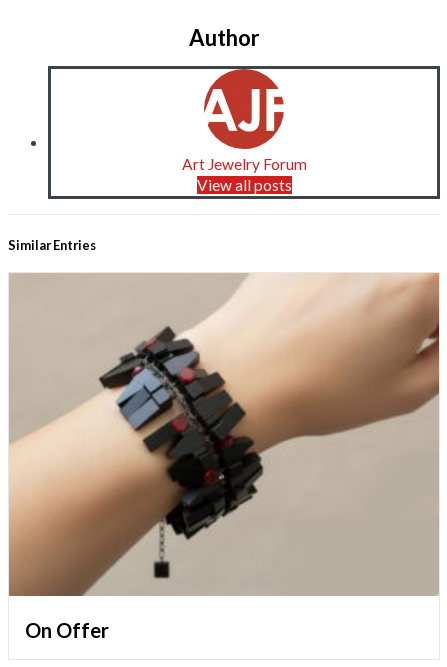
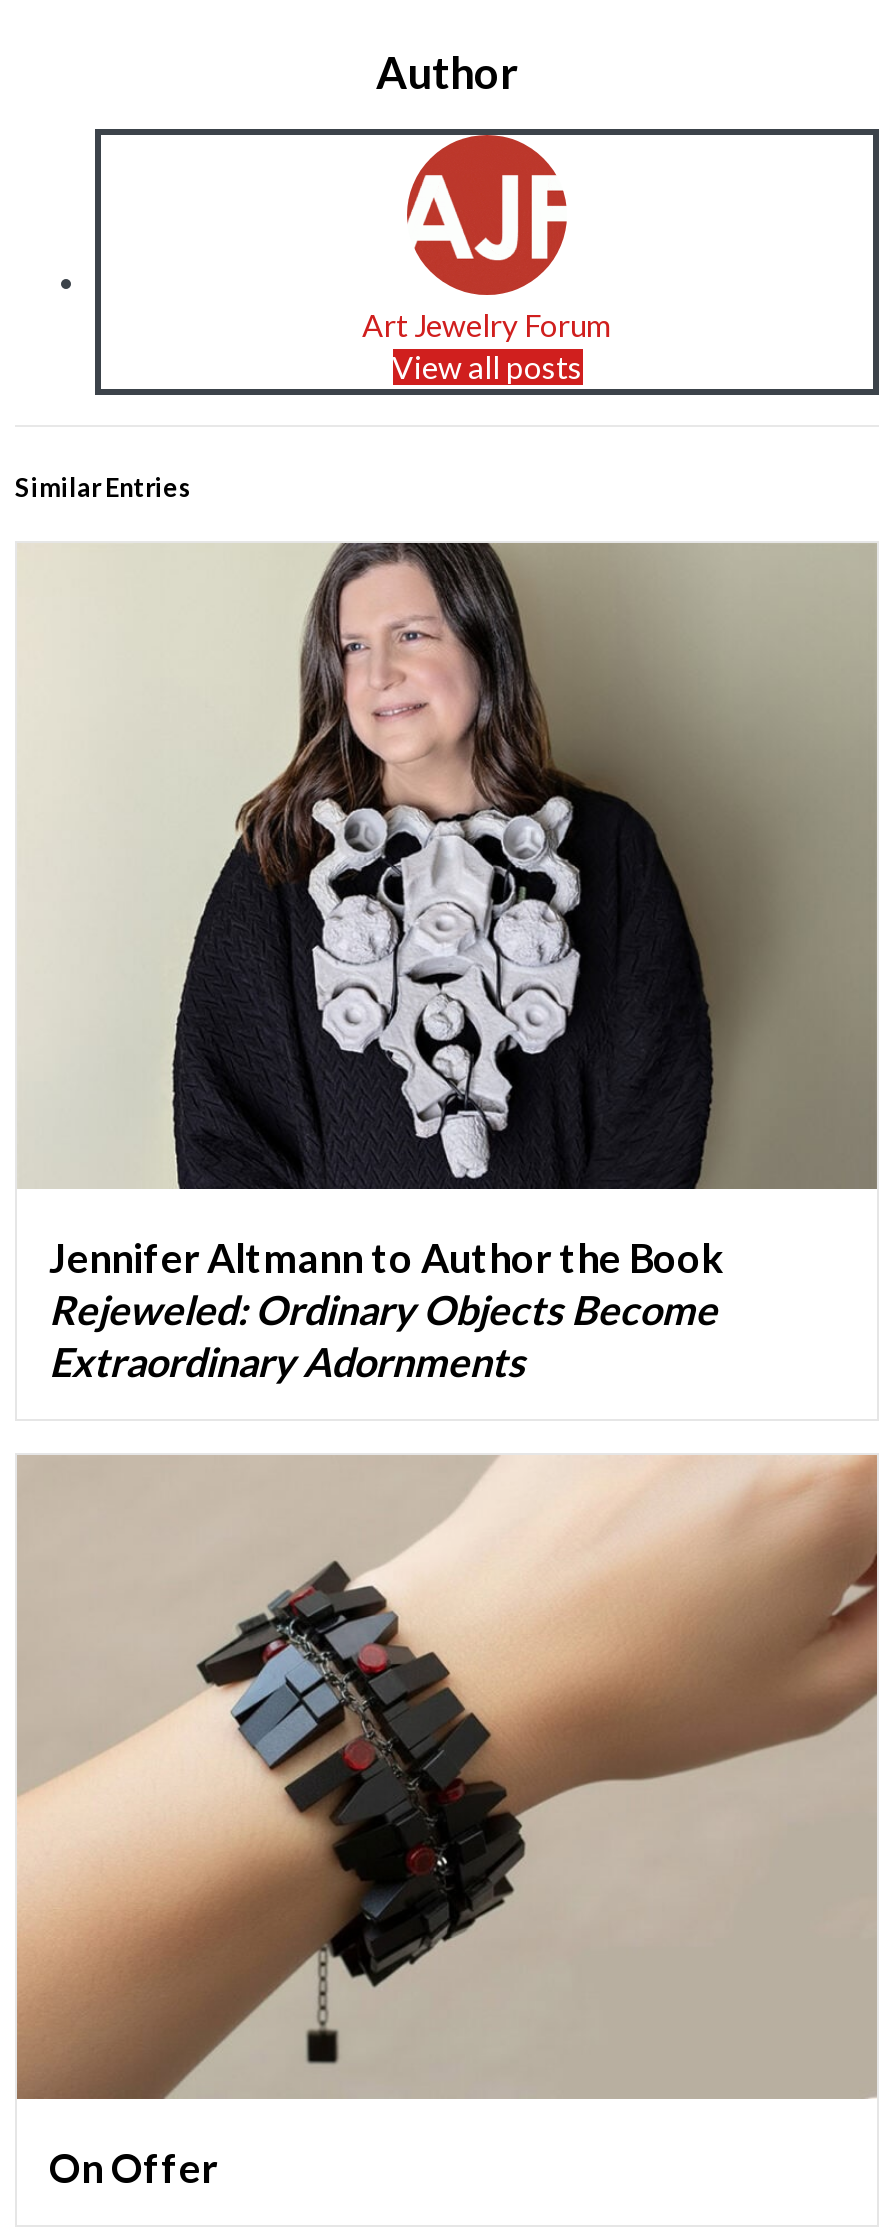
+ [image]
+ Jennifer Altmann to Author the Book
+ Rejeweled: Ordinary Objects Become
+ Extraordinary Adornments
